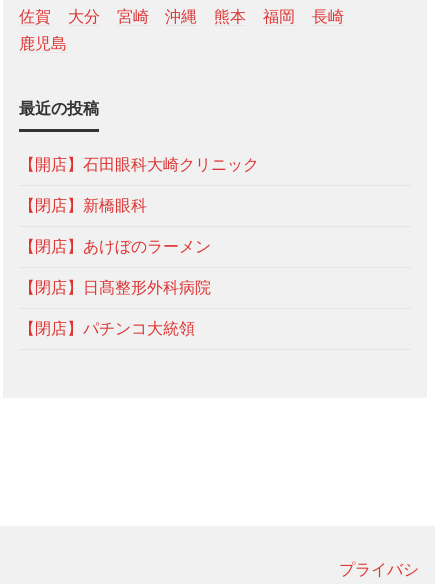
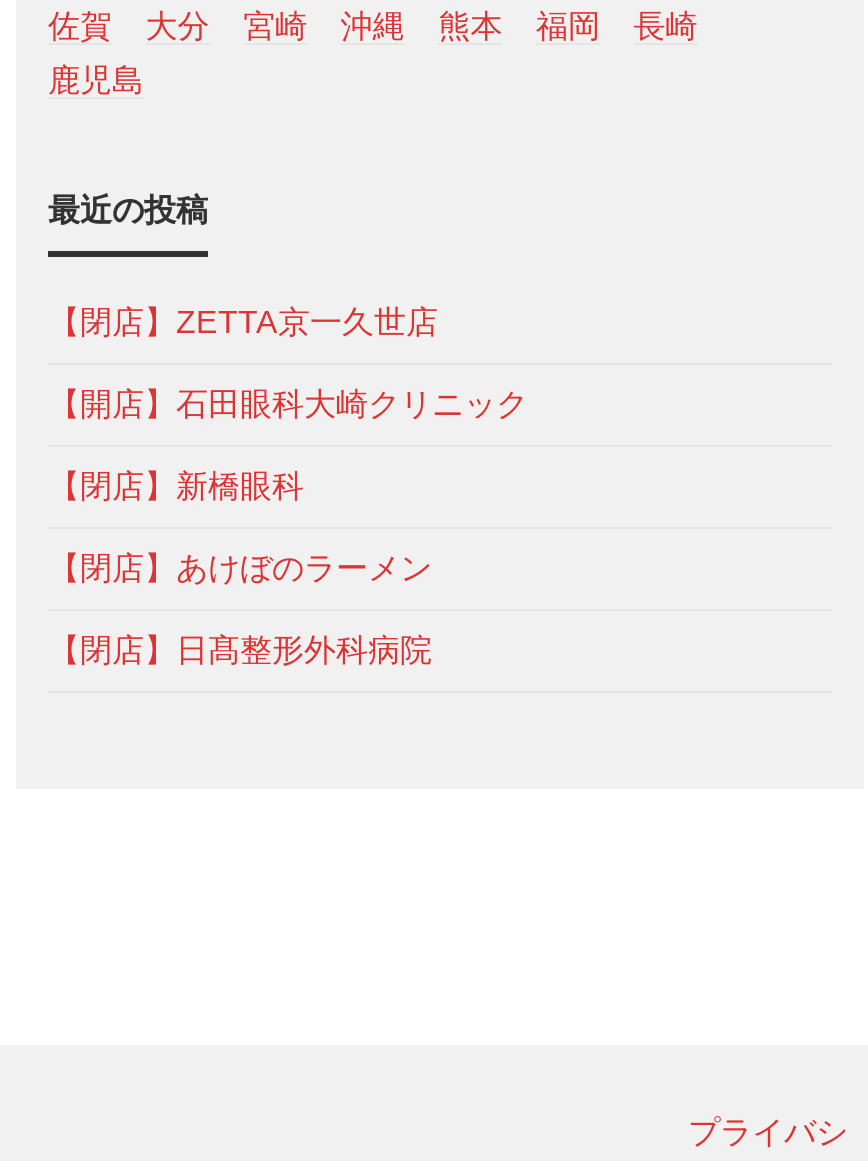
+ 【閉店】ZETTA京一久世店

moved down: 【開店】石田眼科大崎クリニック | 【閉店】新橋眼科 | 【閉店】あけぼのラーメン | 【閉店】日髙整形外科病院

- 【閉店】パチンコ大統領
